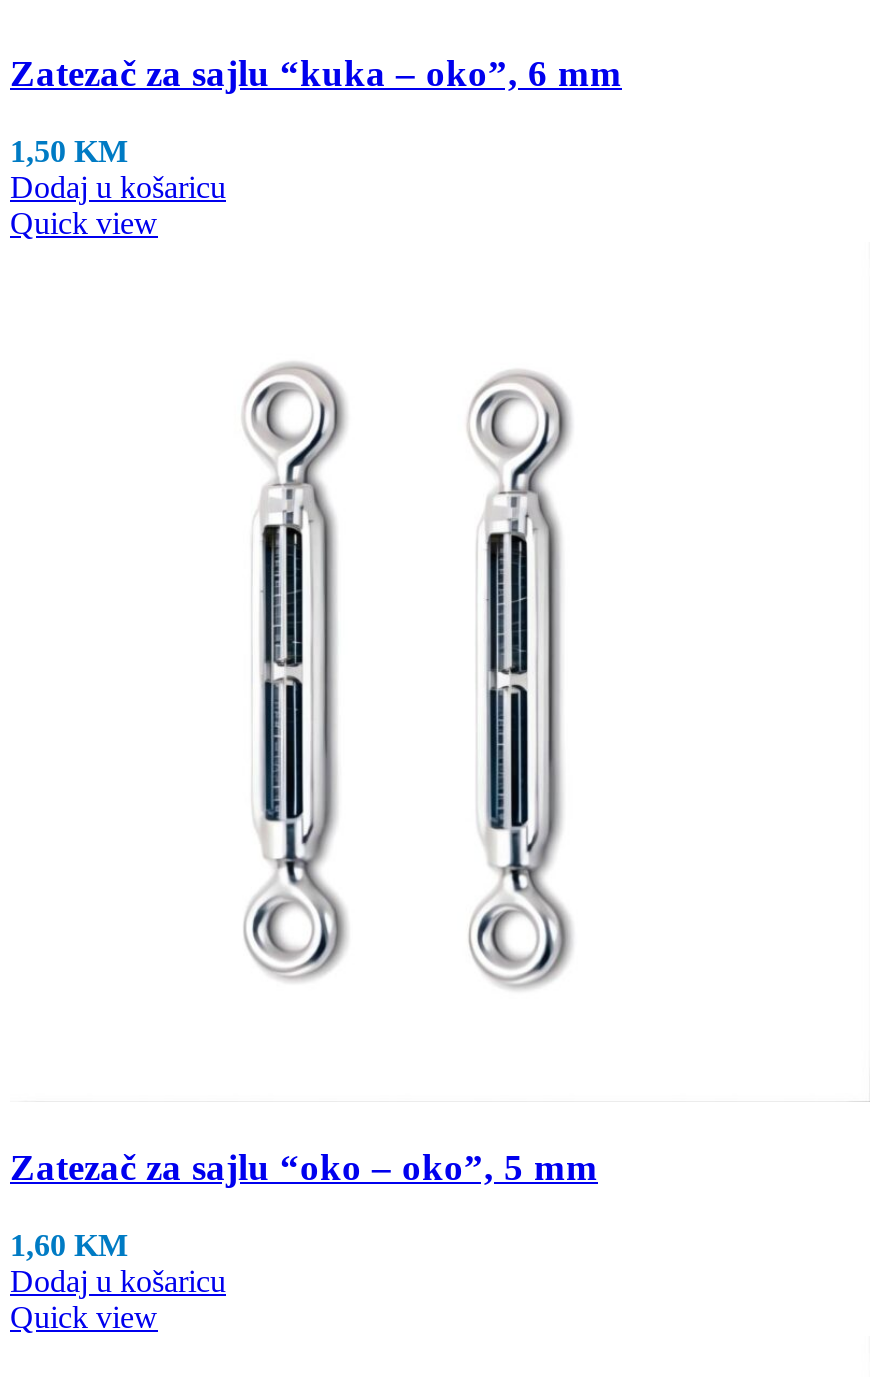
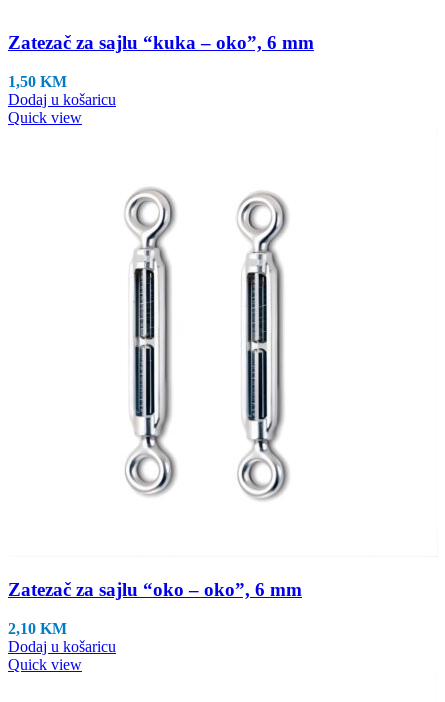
- Zatezač za sajlu “oko – oko”, 5 mm
+ Zatezač za sajlu “oko – oko”, 6 mm

- 1,60 KM
+ 2,10 KM
